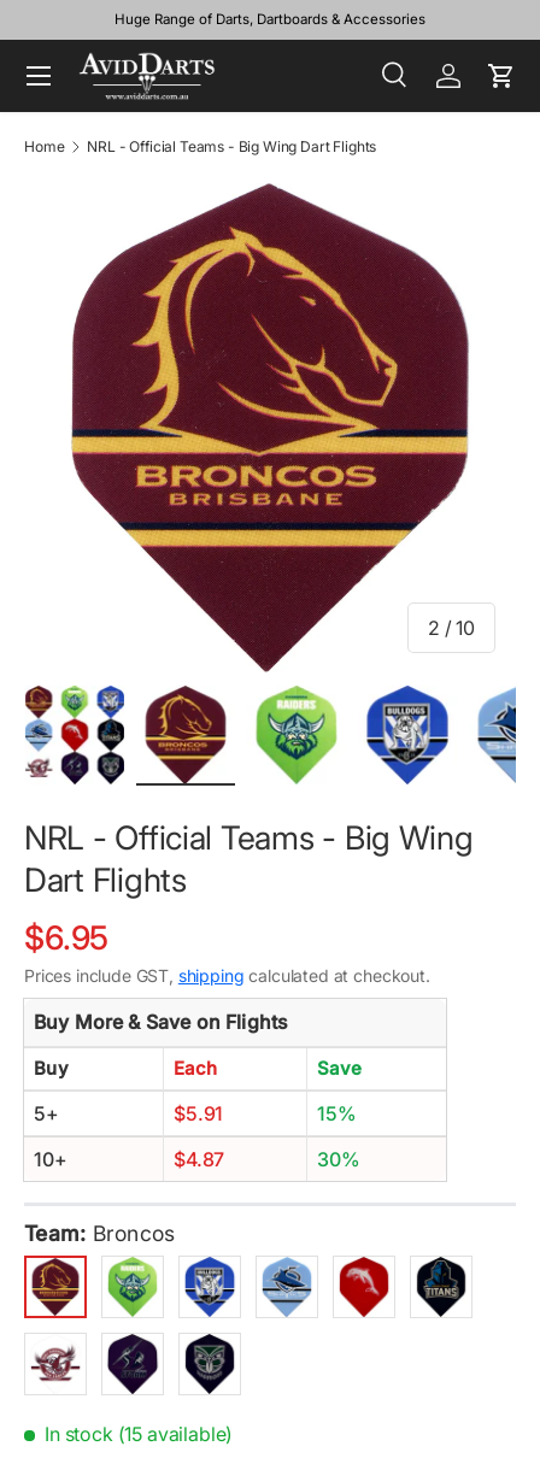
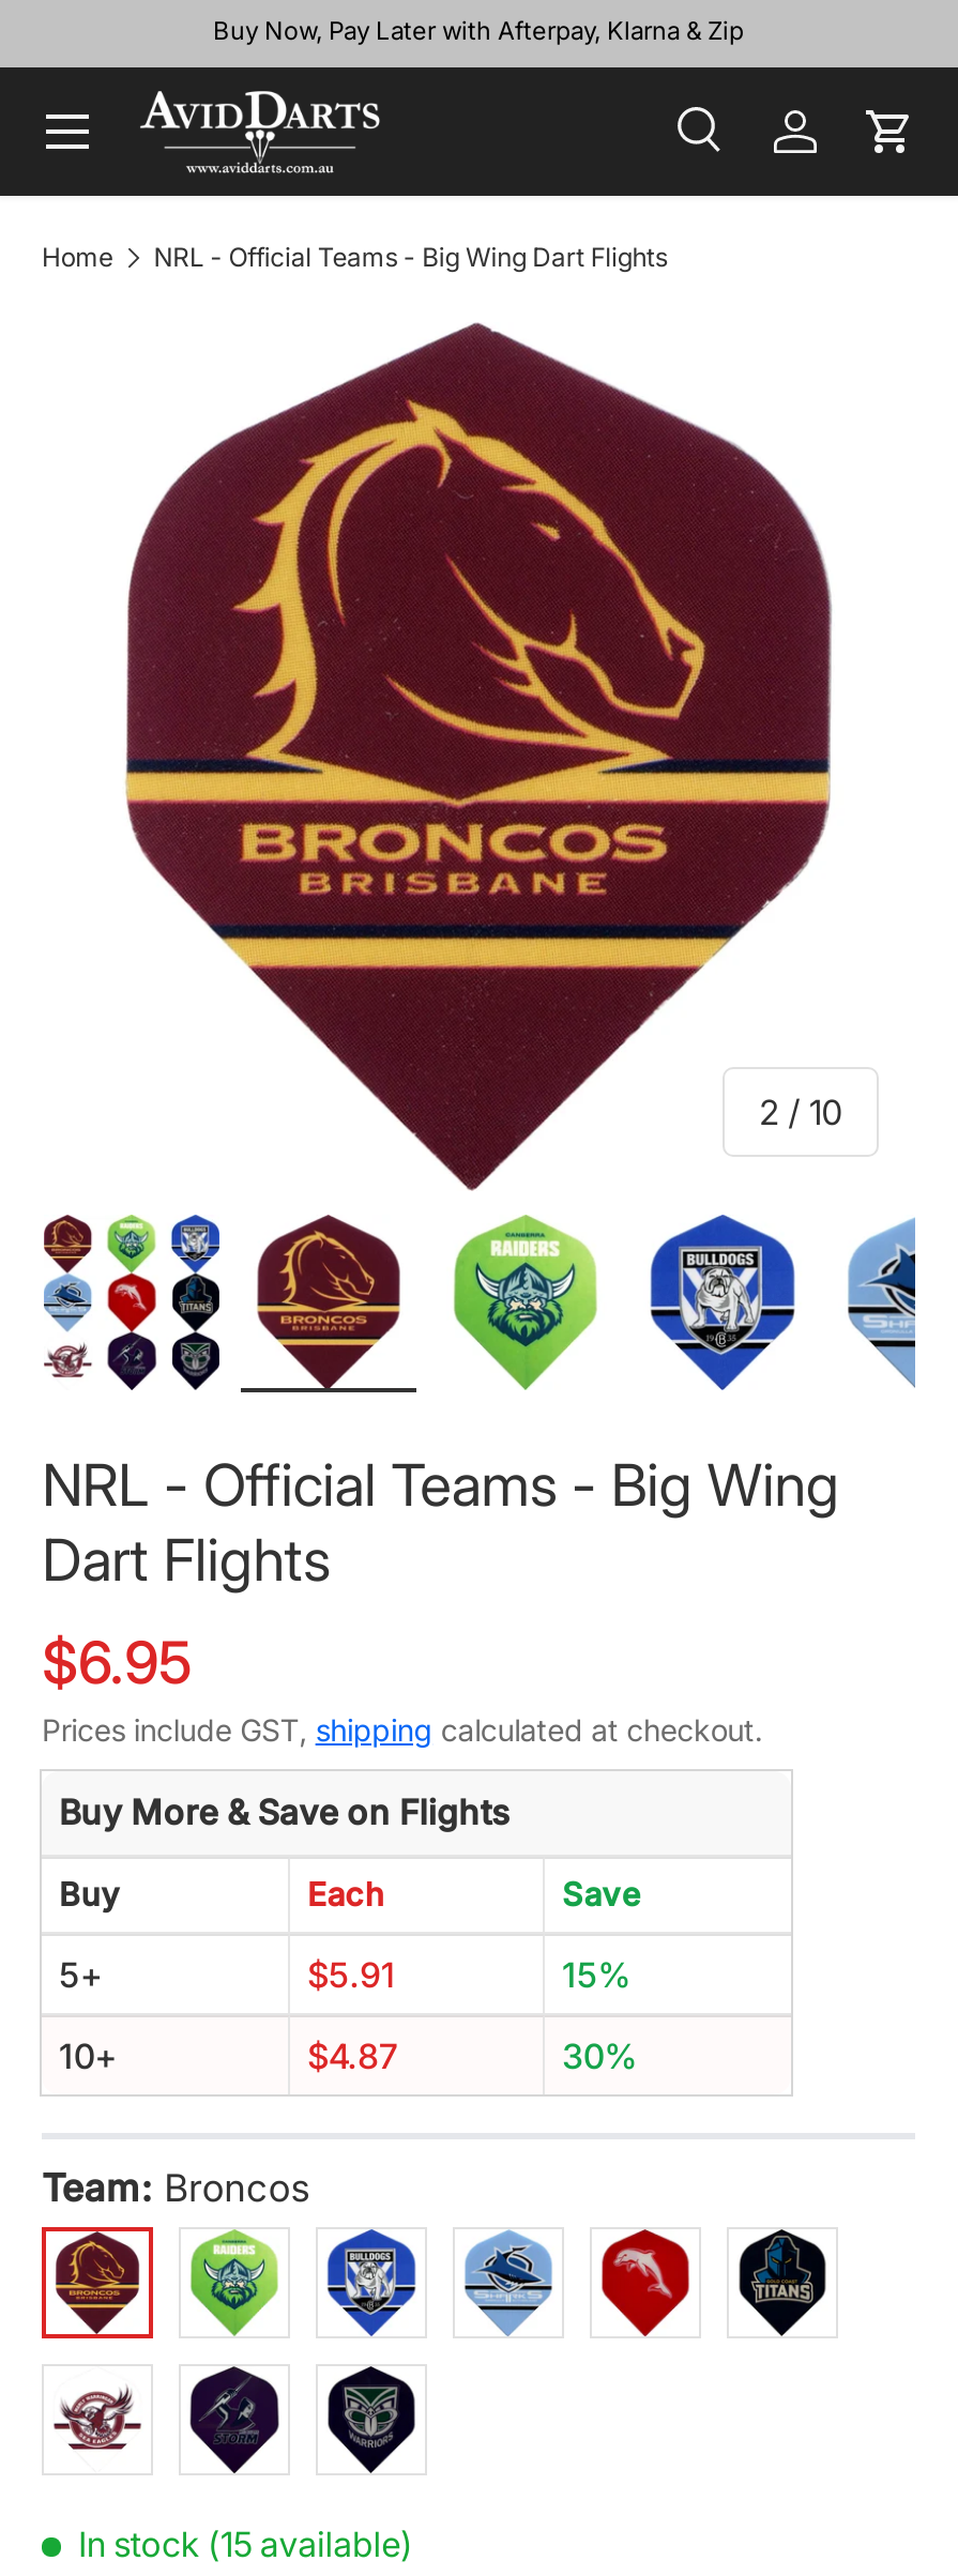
- Huge Range of Darts, Dartboards & Accessories
+ Buy Now, Pay Later with Afterpay, Klarna & Zip
